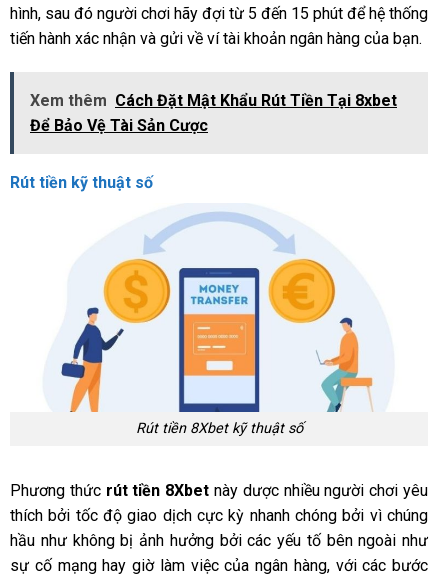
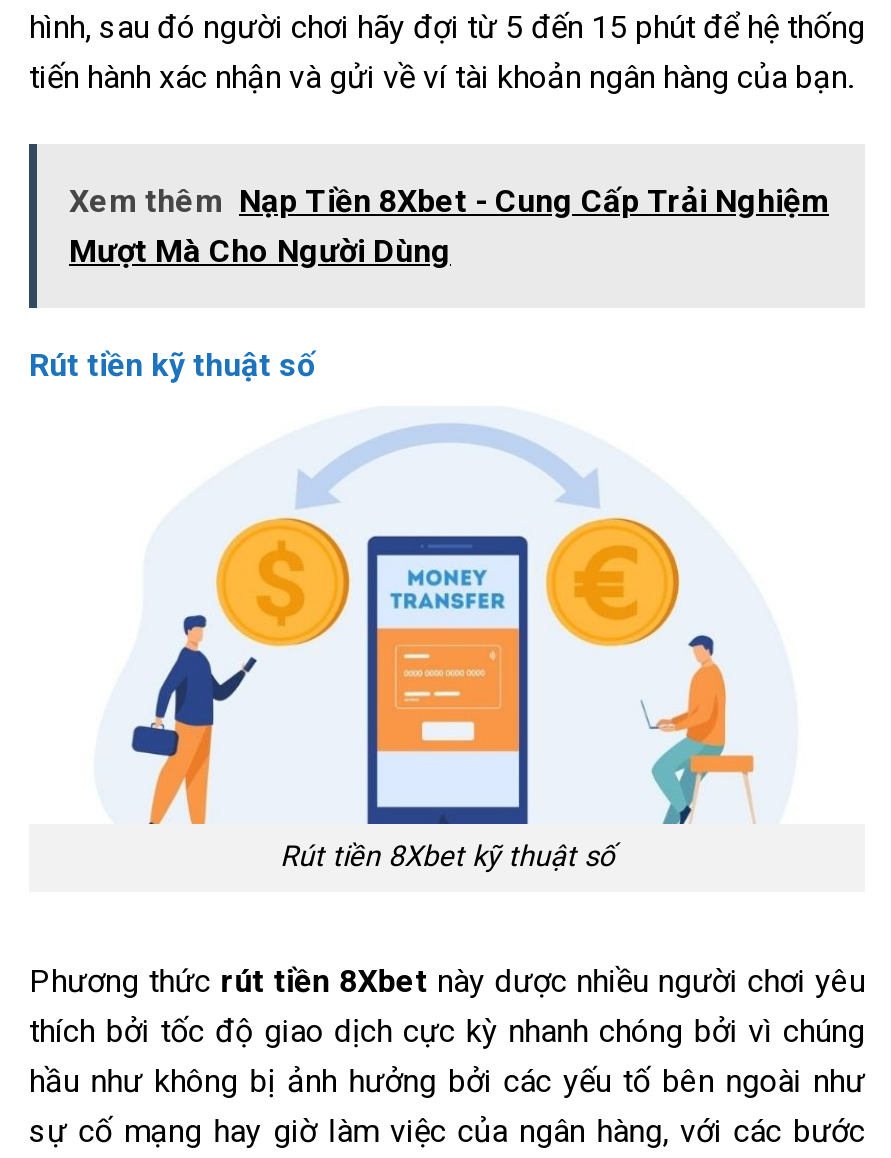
- Xem thêm Cách Đặt Mật Khẩu Rút Tiền Tại 8xbet
- Để Bảo Vệ Tài Sản Cược
+ Xem thêm Nạp Tiền 8Xbet - Cung Cấp Trải Nghiệm
+ Mượt Mà Cho Người Dùng
